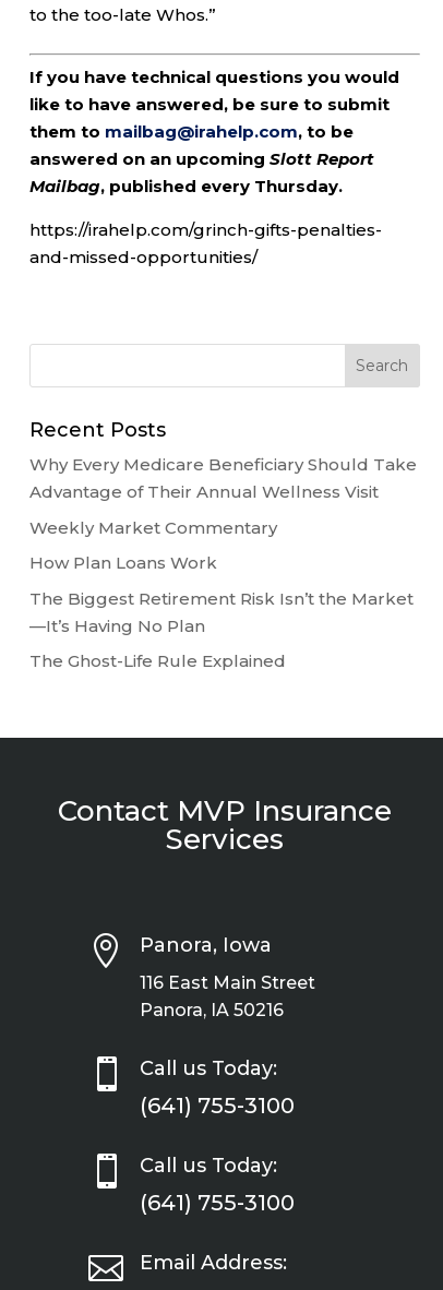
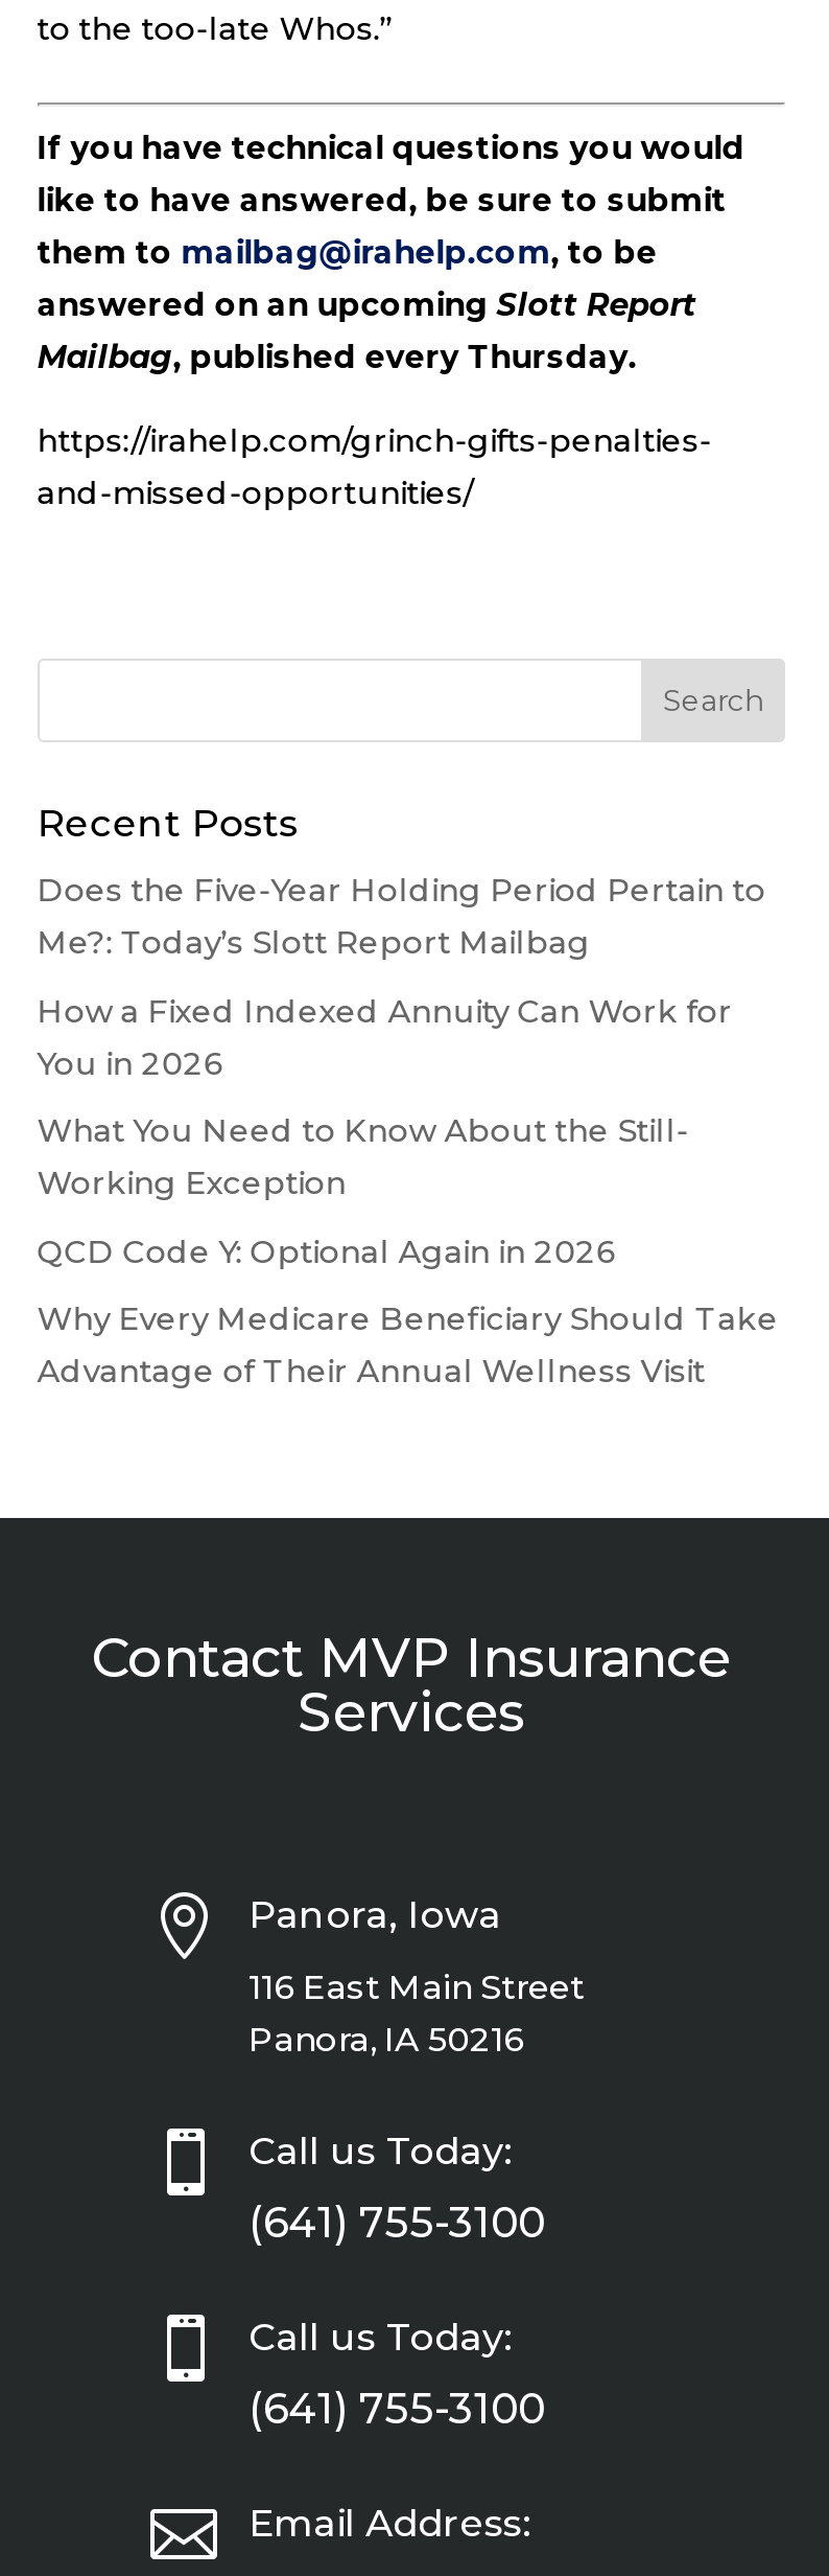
+ Does the Five-Year Holding Period Pertain to
+ Me?: Today’s Slott Report Mailbag
+ How a Fixed Indexed Annuity Can Work for
+ You in 2026
+ What You Need to Know About the Still-
+ Working Exception
+ QCD Code Y: Optional Again in 2026

moved down: Why Every Medicare Beneficiary Should Take | Advantage of Their Annual Wellness Visit

- Weekly Market Commentary
- How Plan Loans Work
- The Biggest Retirement Risk Isn’t the Market
- —It’s Having No Plan
- The Ghost-Life Rule Explained
